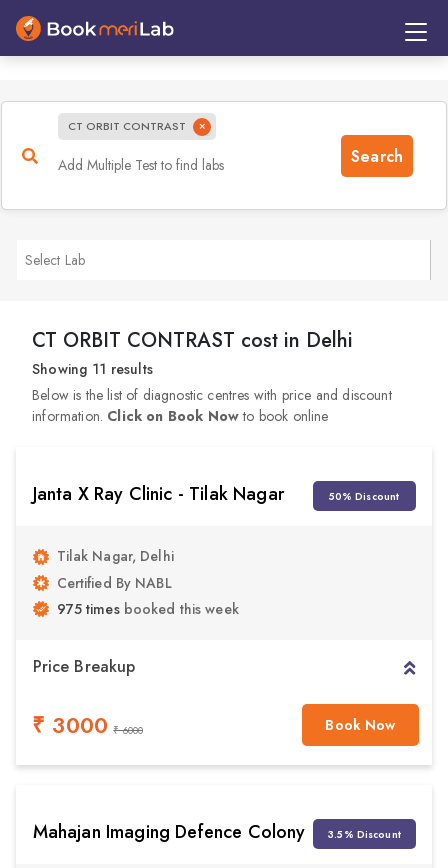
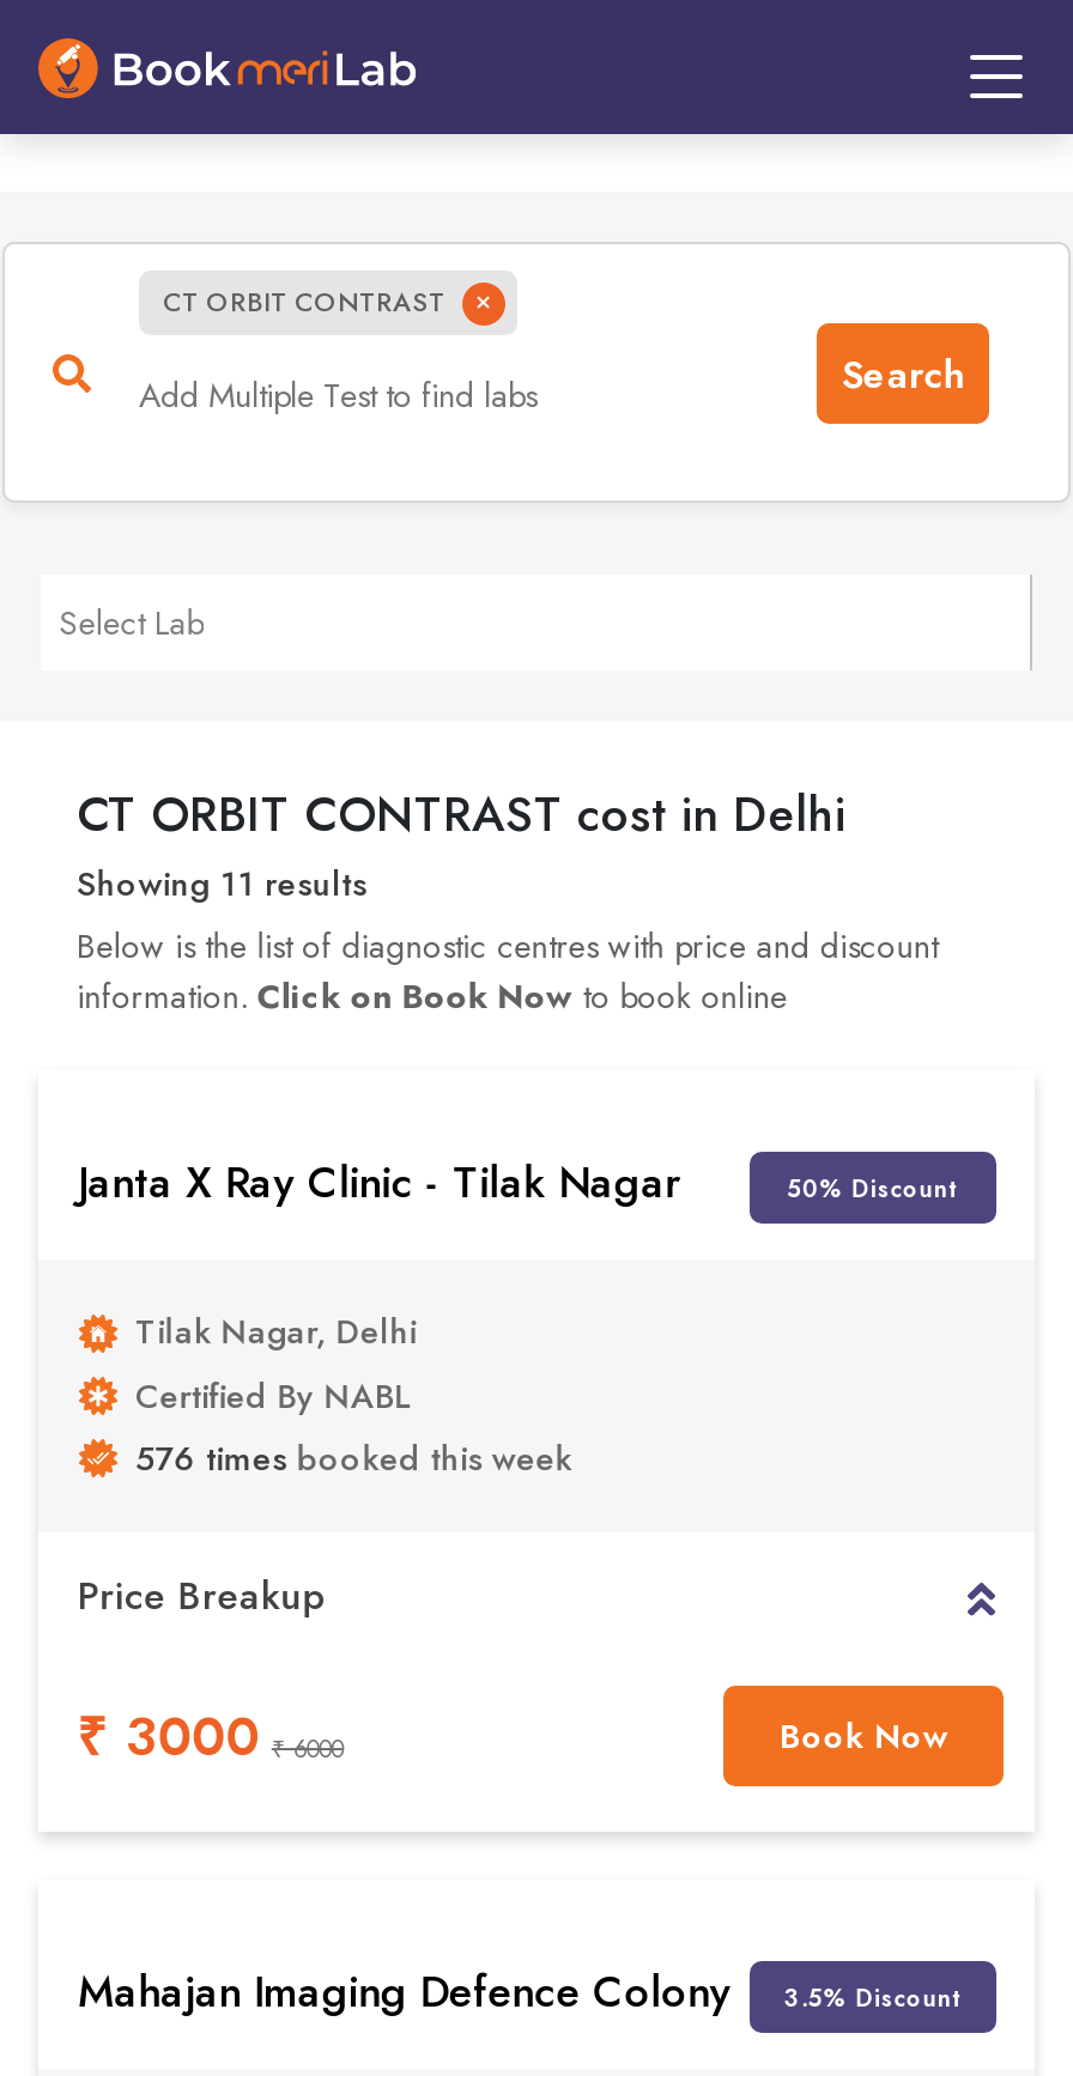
- 975 times booked this week
+ 576 times booked this week
